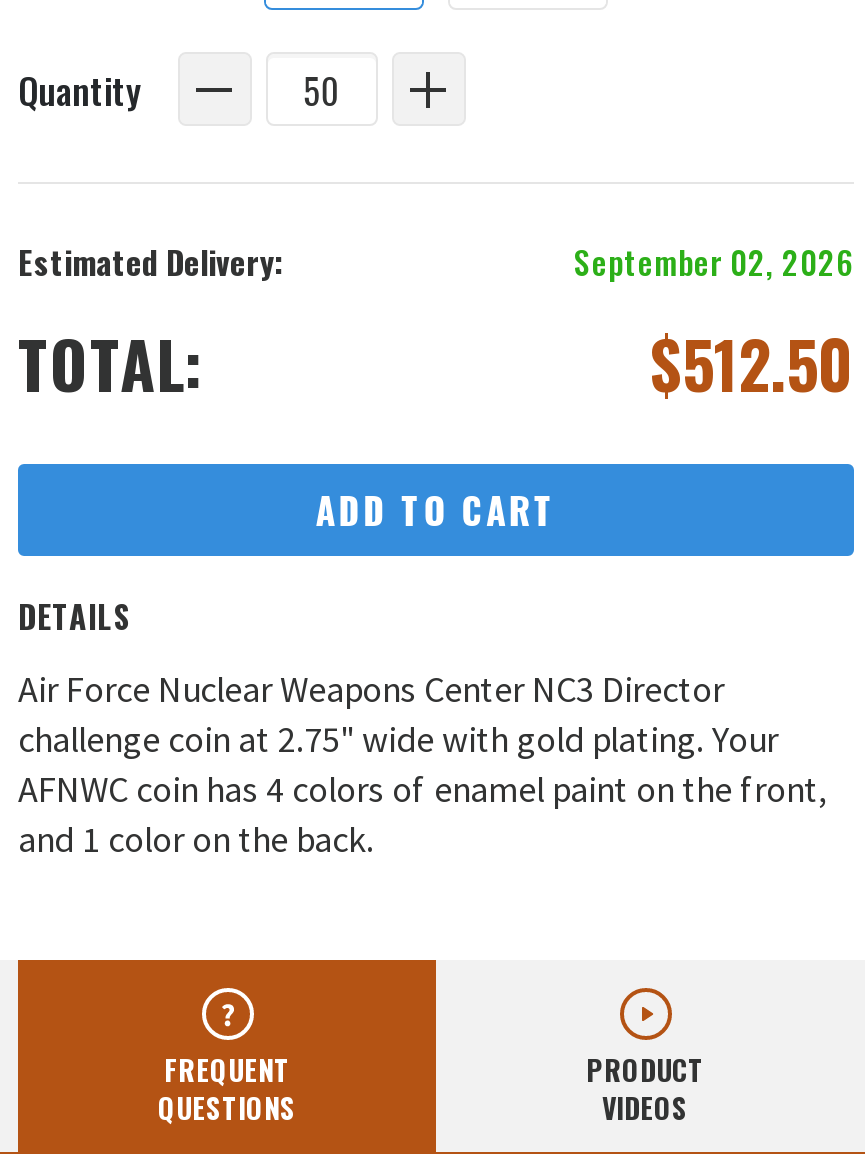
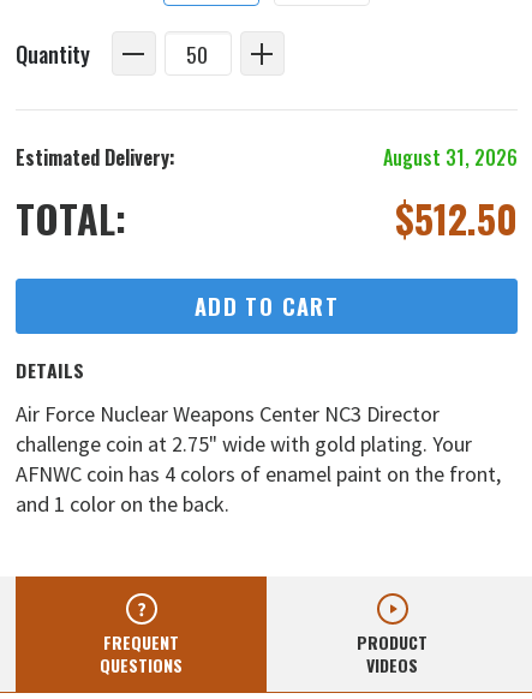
- September 02, 2026
+ August 31, 2026
